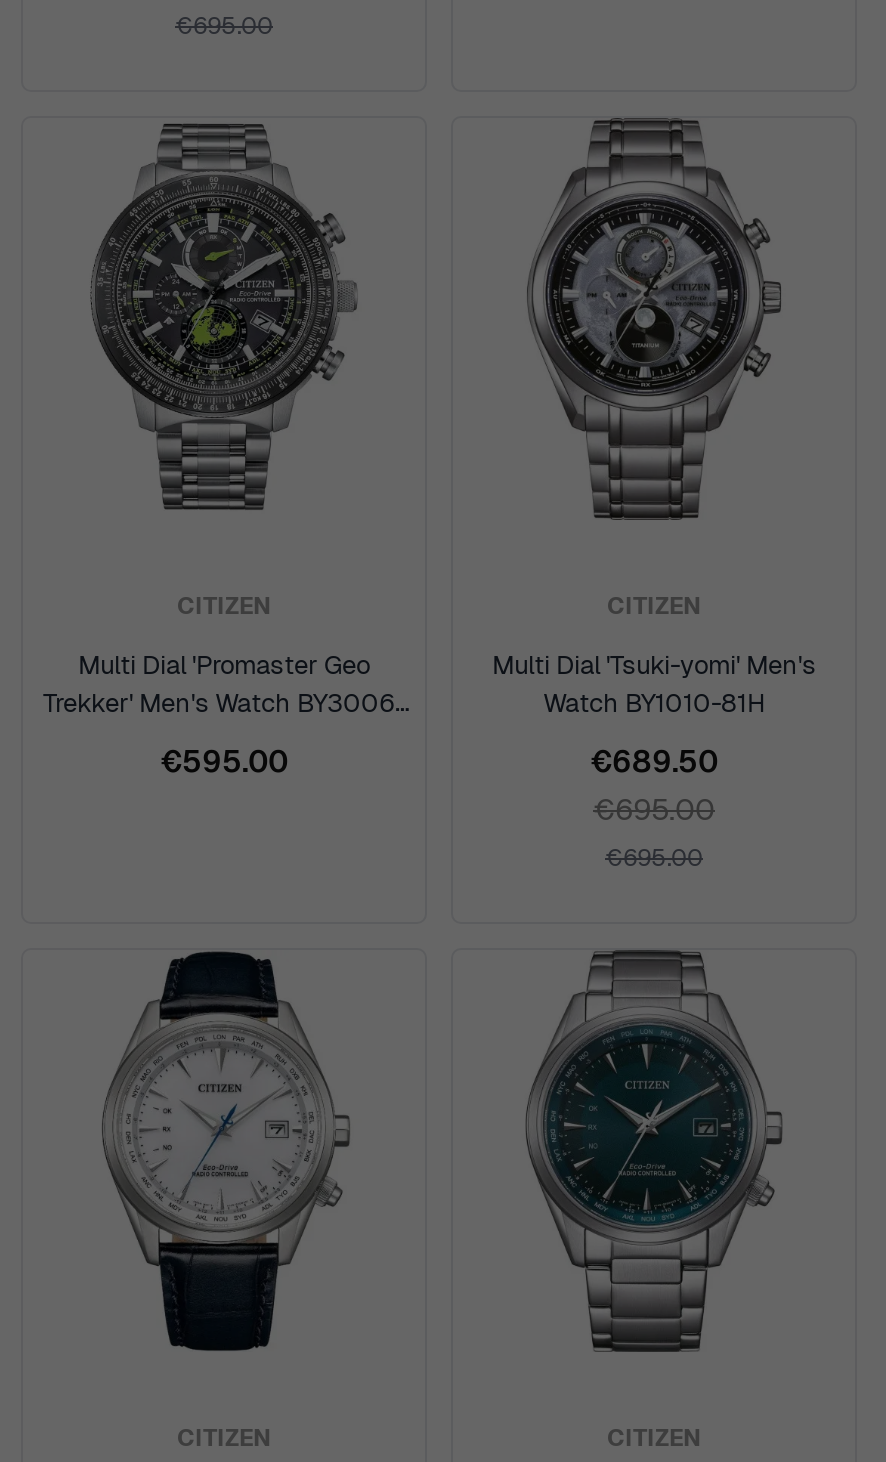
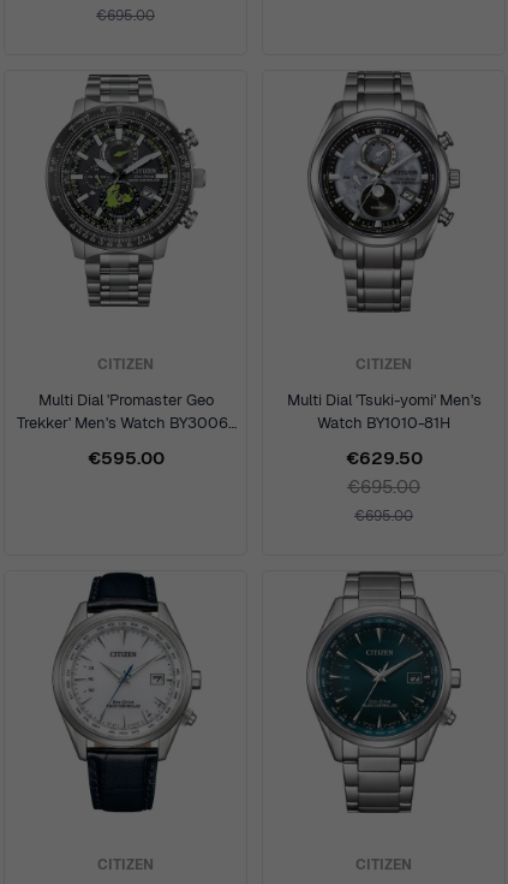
- €689.50
+ €629.50
